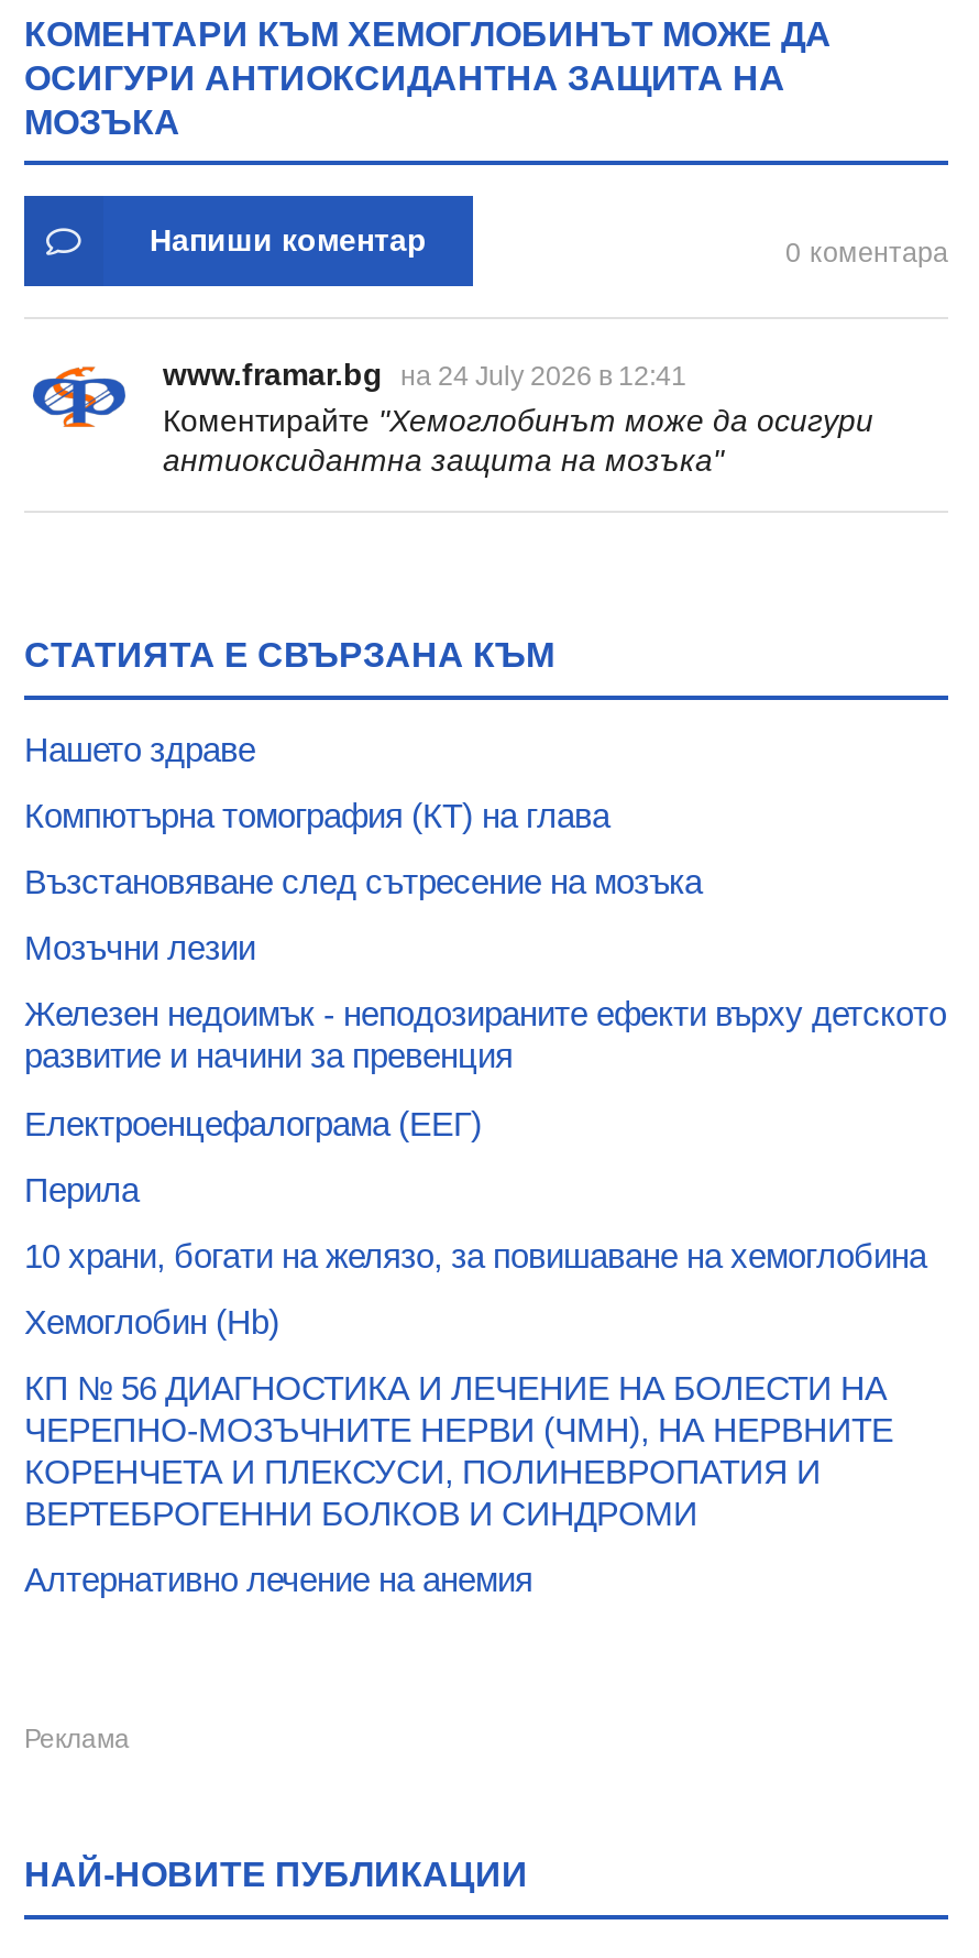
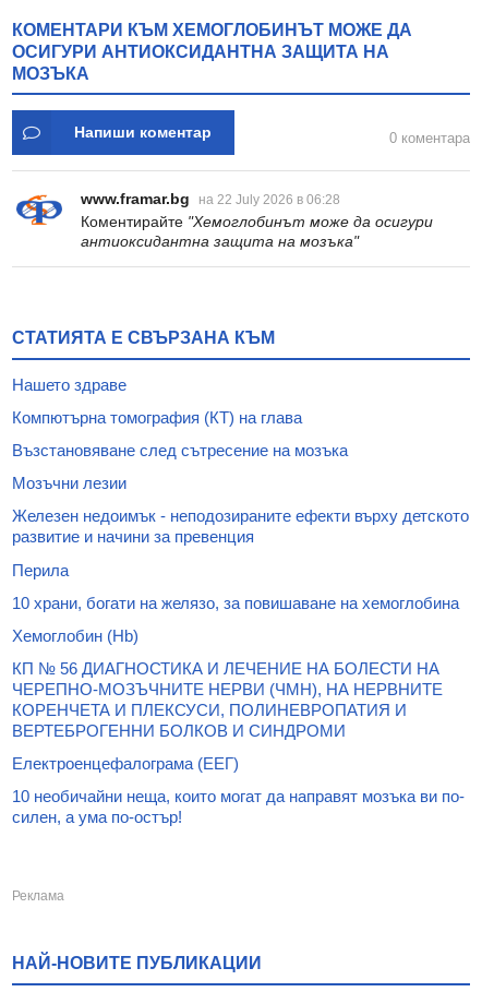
- www.framar.bg на 24 July 2026 в 12:41
+ www.framar.bg на 22 July 2026 в 06:28

moved down: Електроенцефалограма (ЕЕГ)

moved up: Перила | 10 храни, богати на желязо, за повишаване на хемоглобина | Хемоглобин (Hb) | КП № 56 ДИАГНОСТИКА И ЛЕЧЕНИЕ НА БОЛЕСТИ НА | ЧЕРЕПНО-МОЗЪЧНИТЕ НЕРВИ (ЧМН), НА НЕРВНИТЕ | КОРЕНЧЕТА И ПЛЕКСУСИ, ПОЛИНЕВРОПАТИЯ И | ВЕРТЕБРОГЕННИ БОЛКОВ И СИНДРОМИ

- Алтернативно лечение на анемия
+ 10 необичайни неща, които могат да направят мозъка ви по-
+ силен, а ума по-остър!
